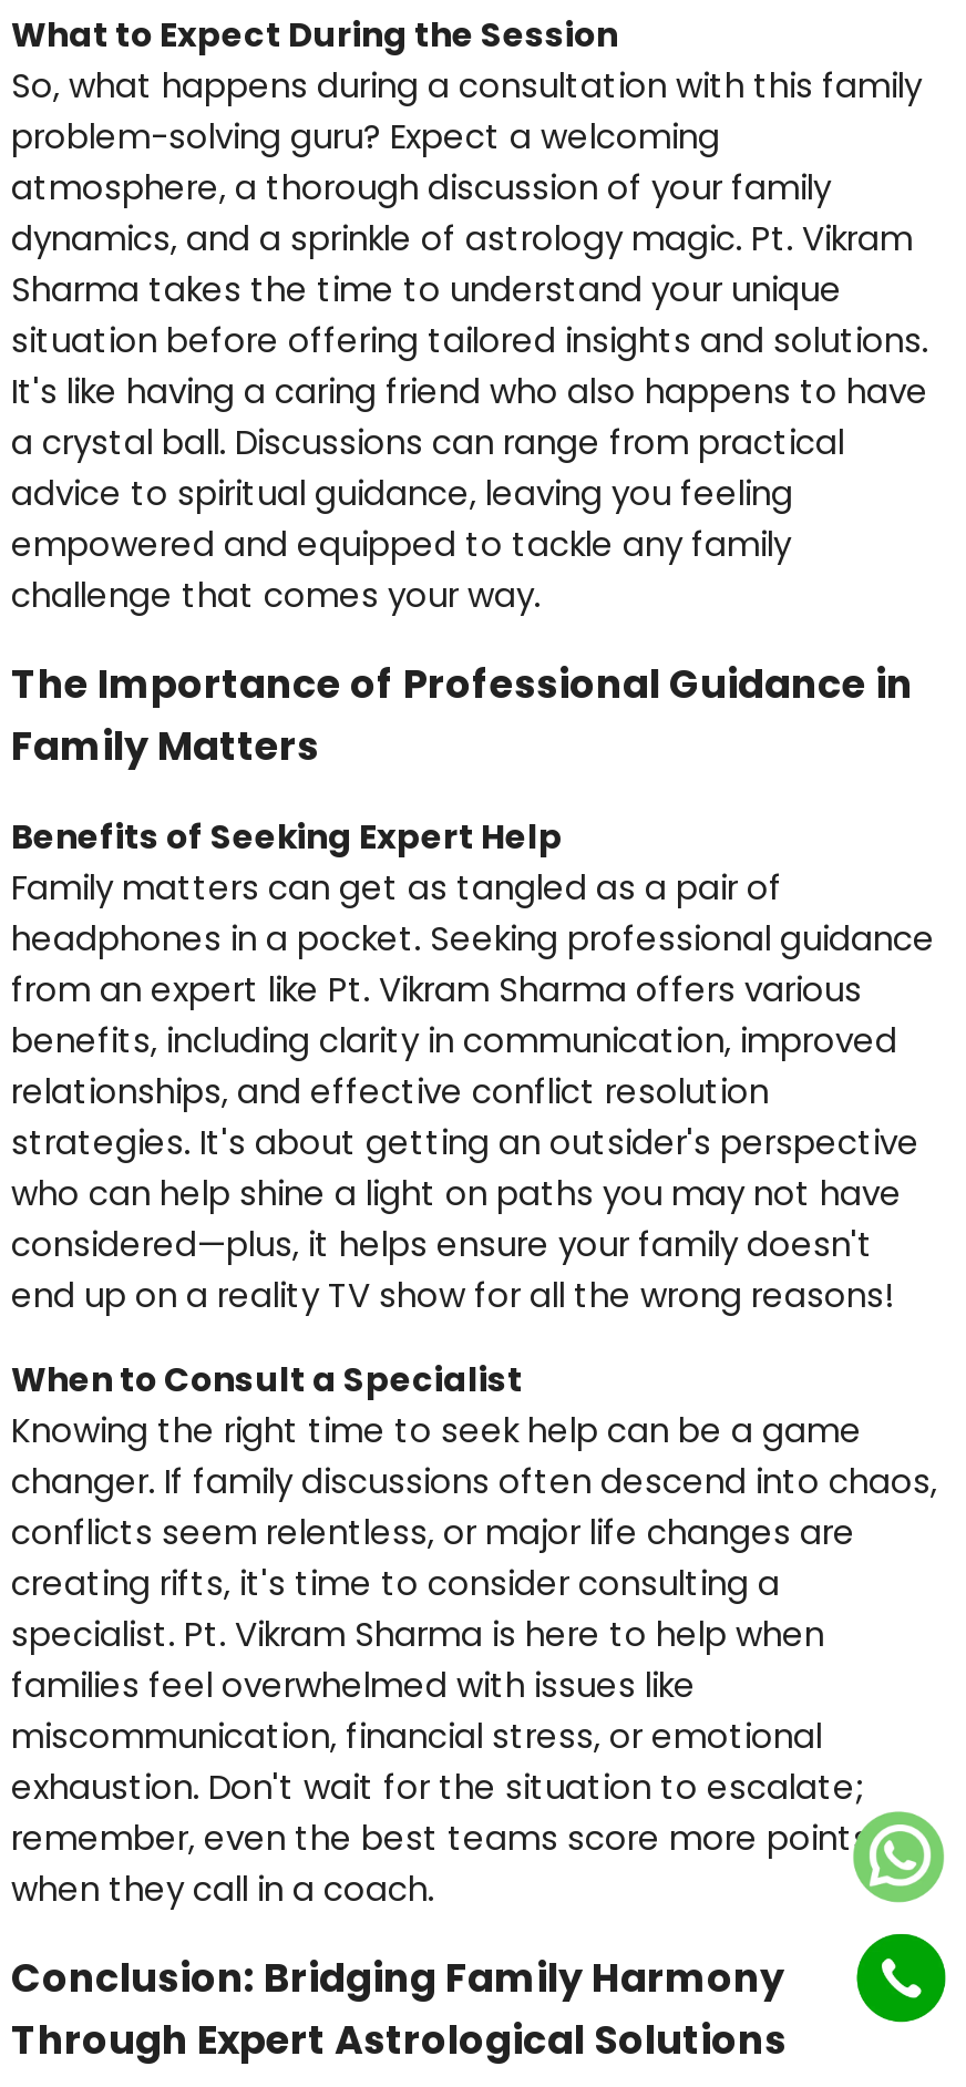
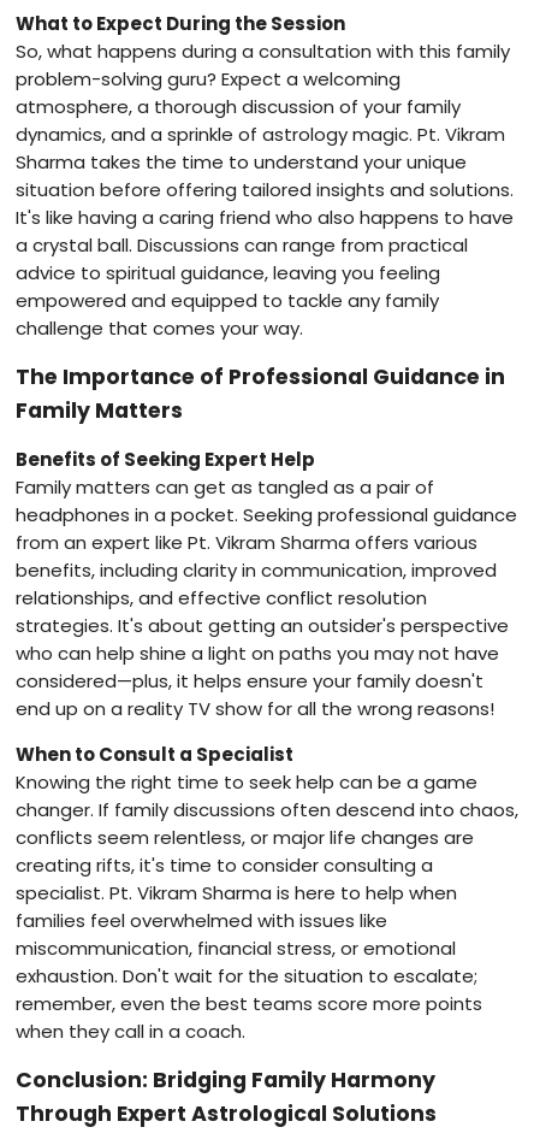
- [image]

- [image]
